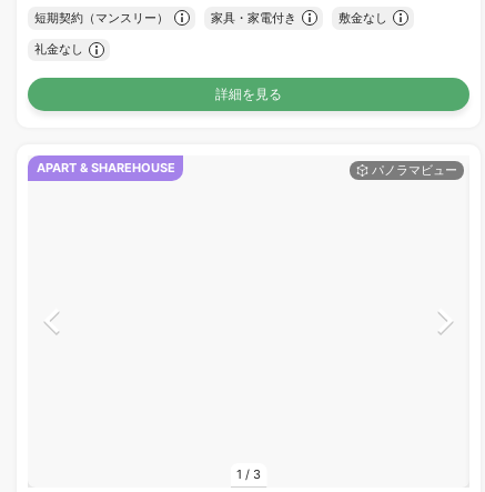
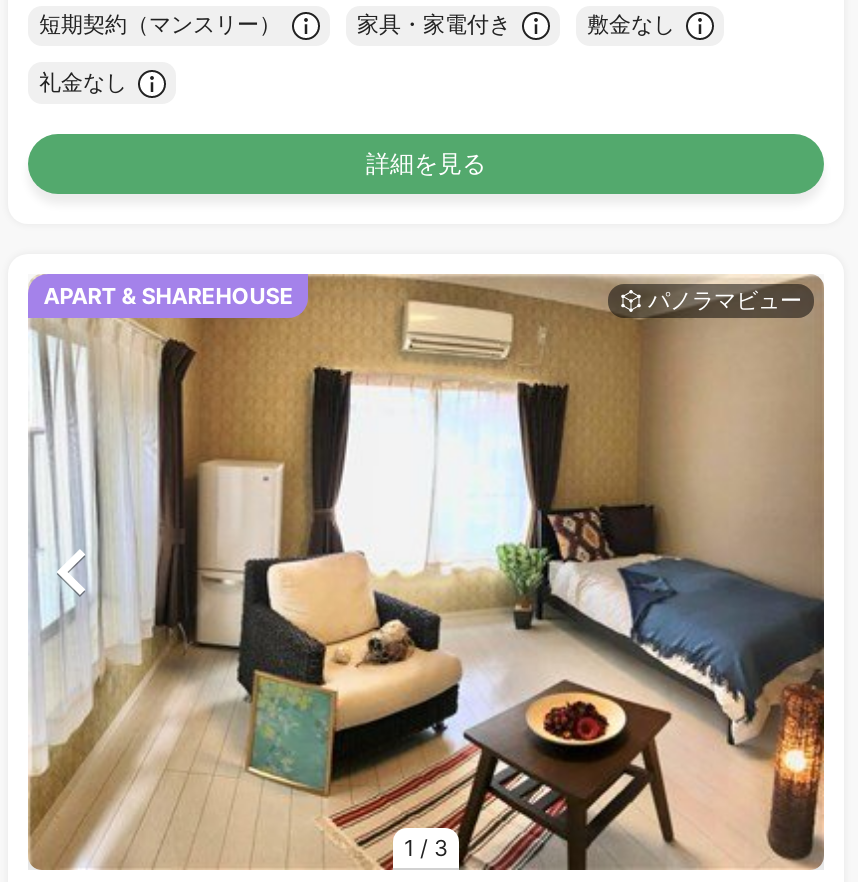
+ [image]
